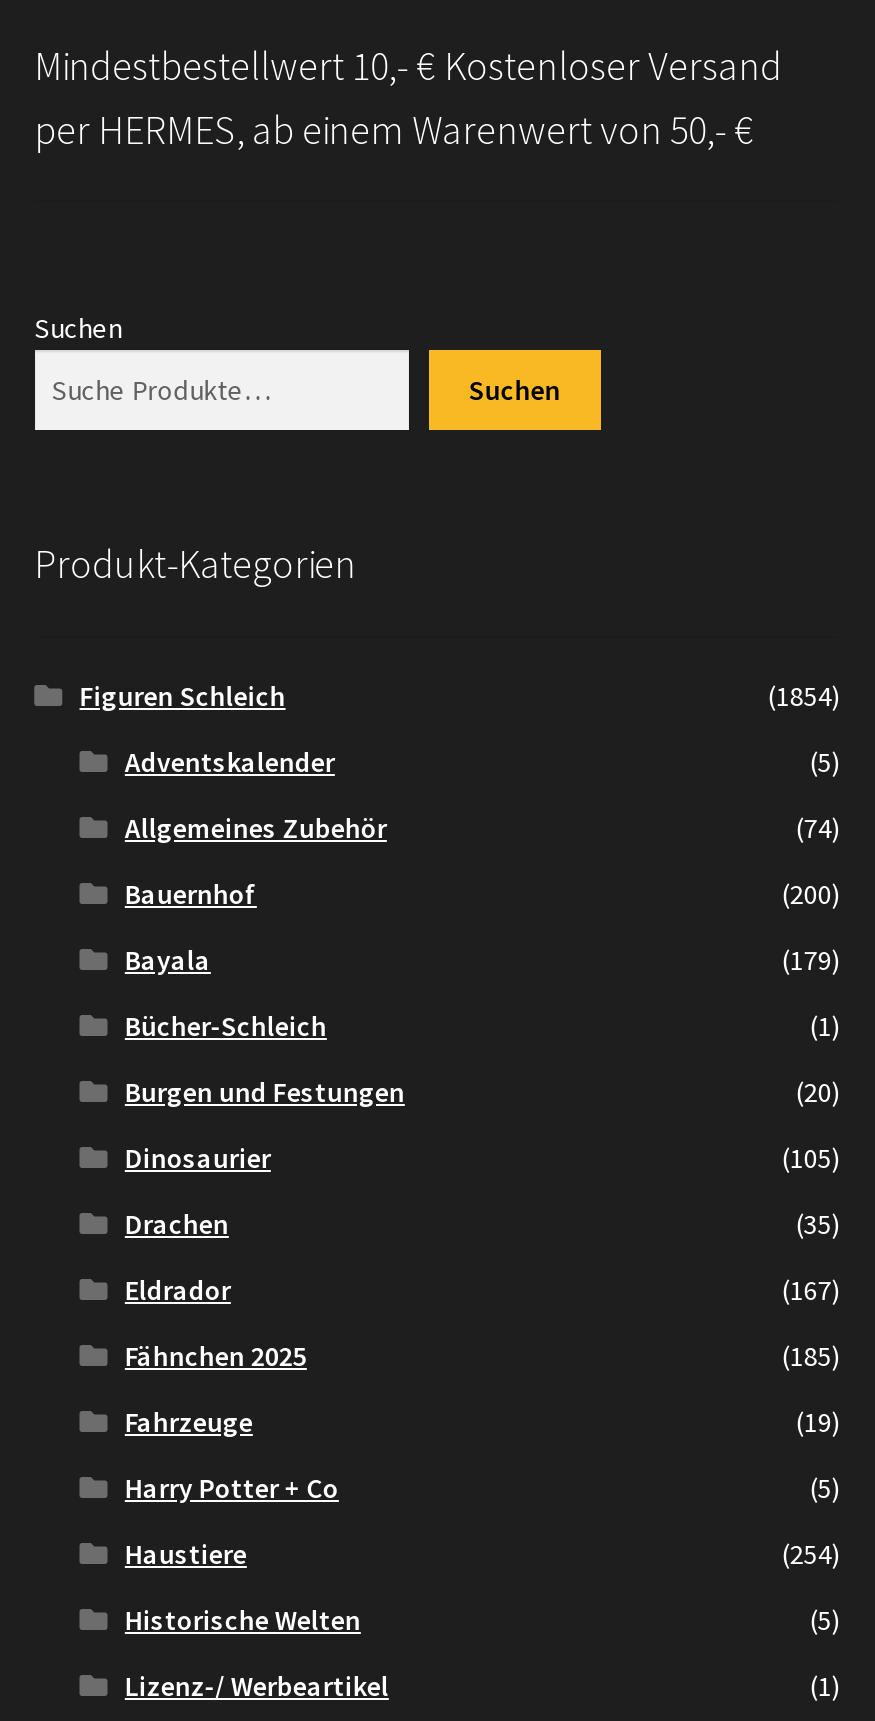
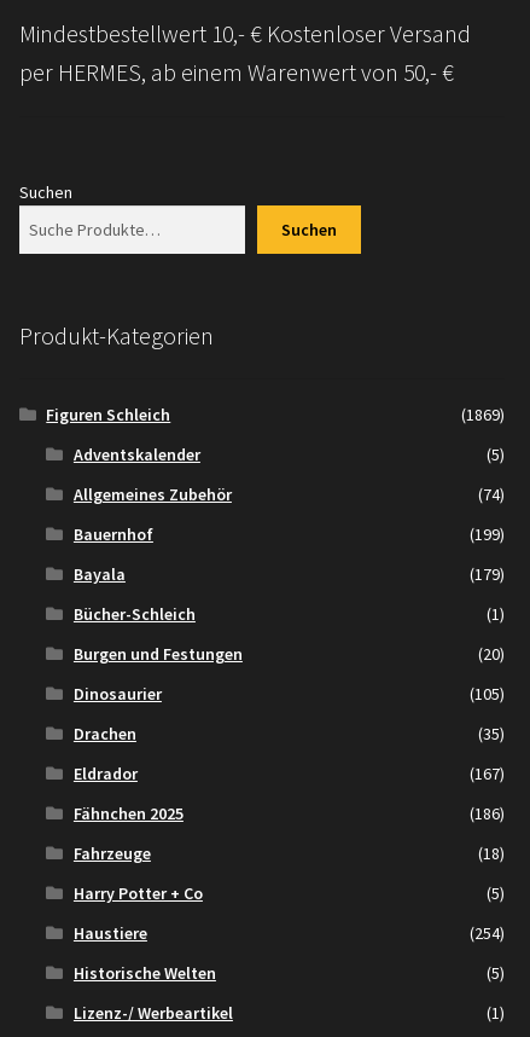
- (1854)
+ (1869)

- (200)
+ (199)

- (185)
+ (186)

- (19)
+ (18)
